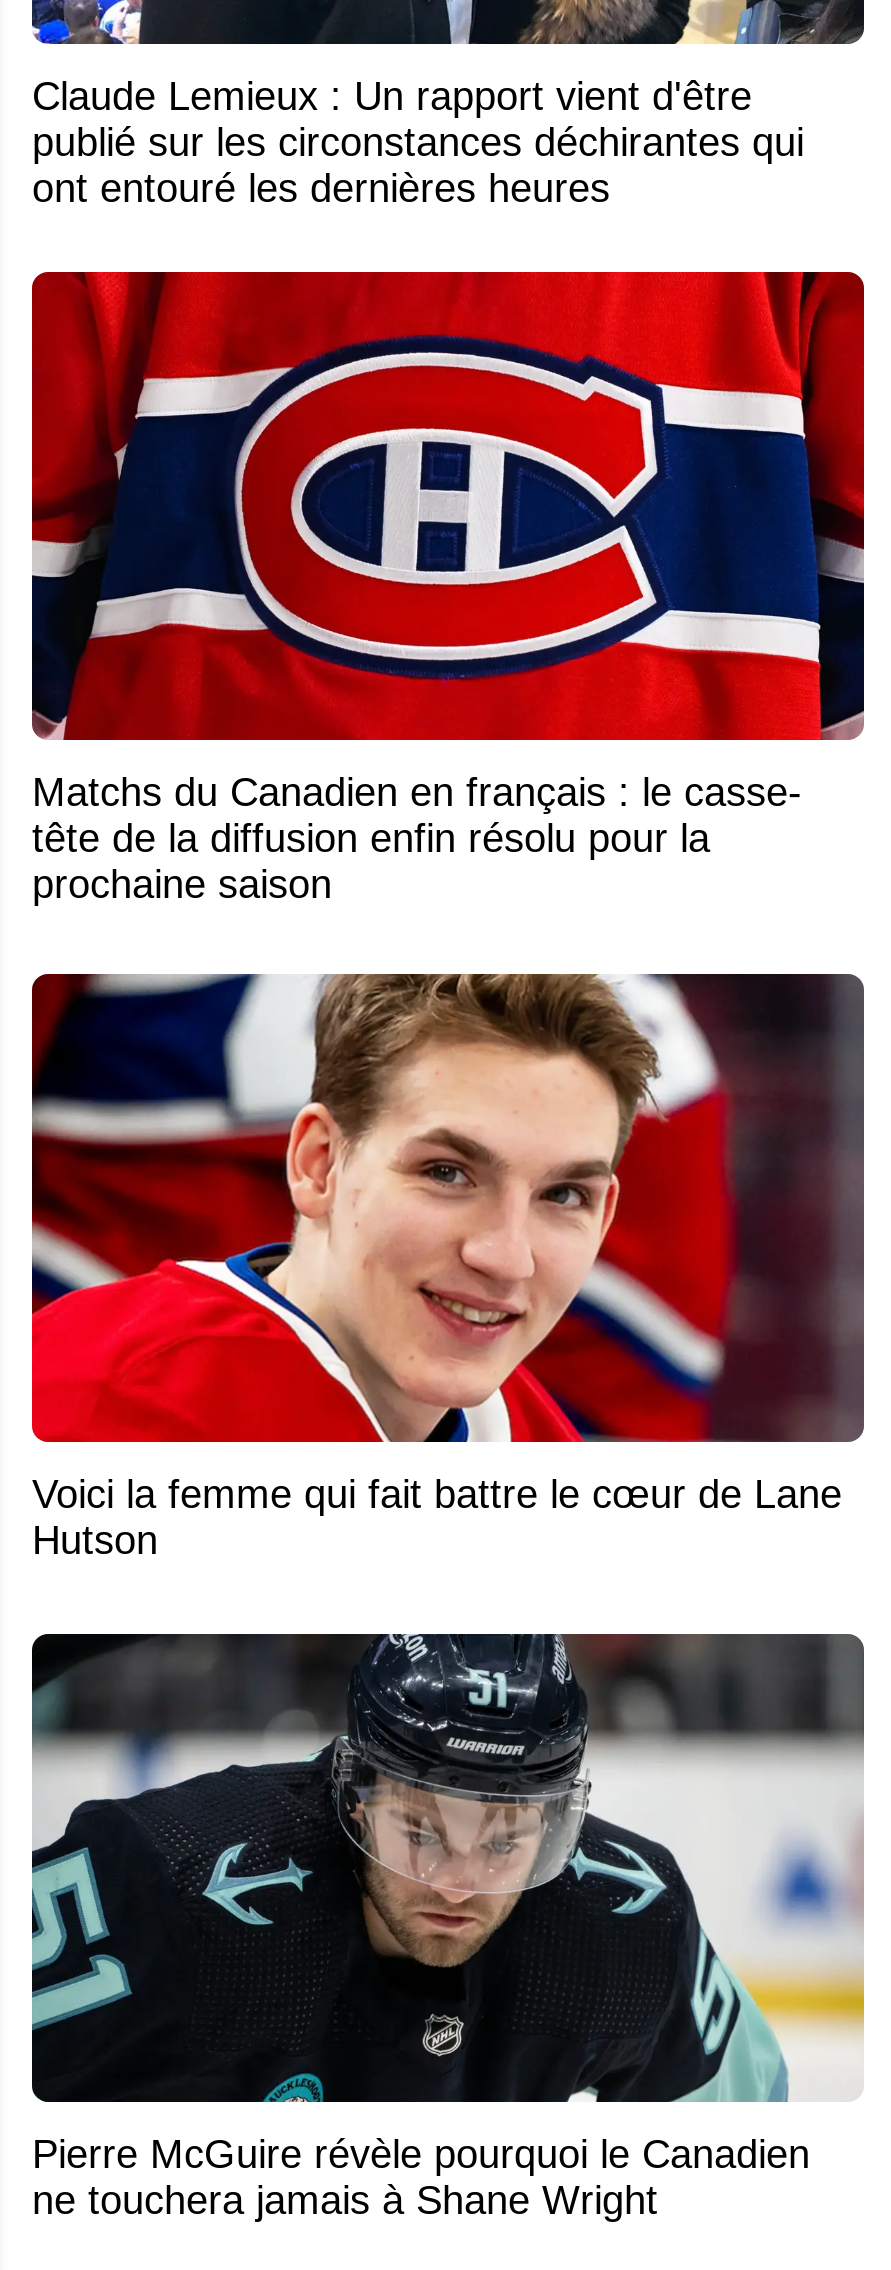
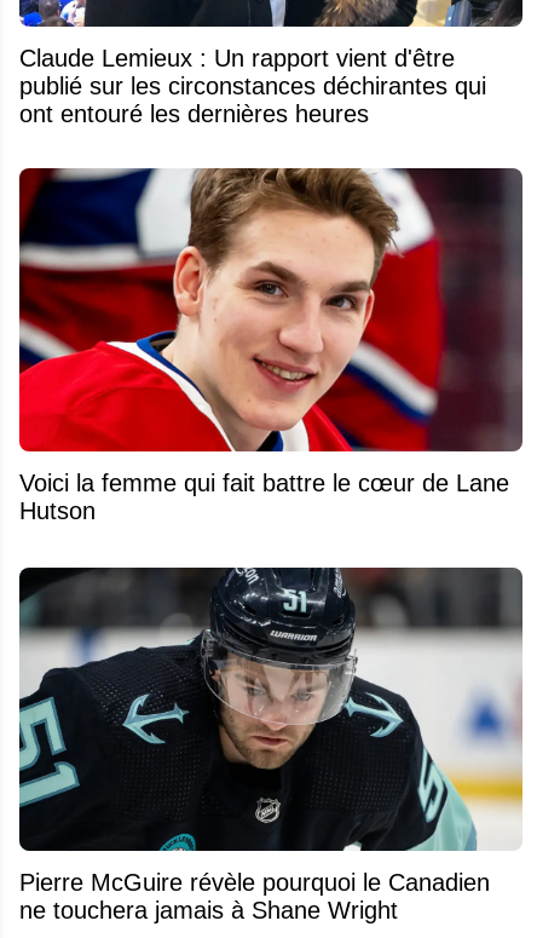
- [image]
- Matchs du Canadien en français : le casse-
- tête de la diffusion enfin résolu pour la
- prochaine saison
